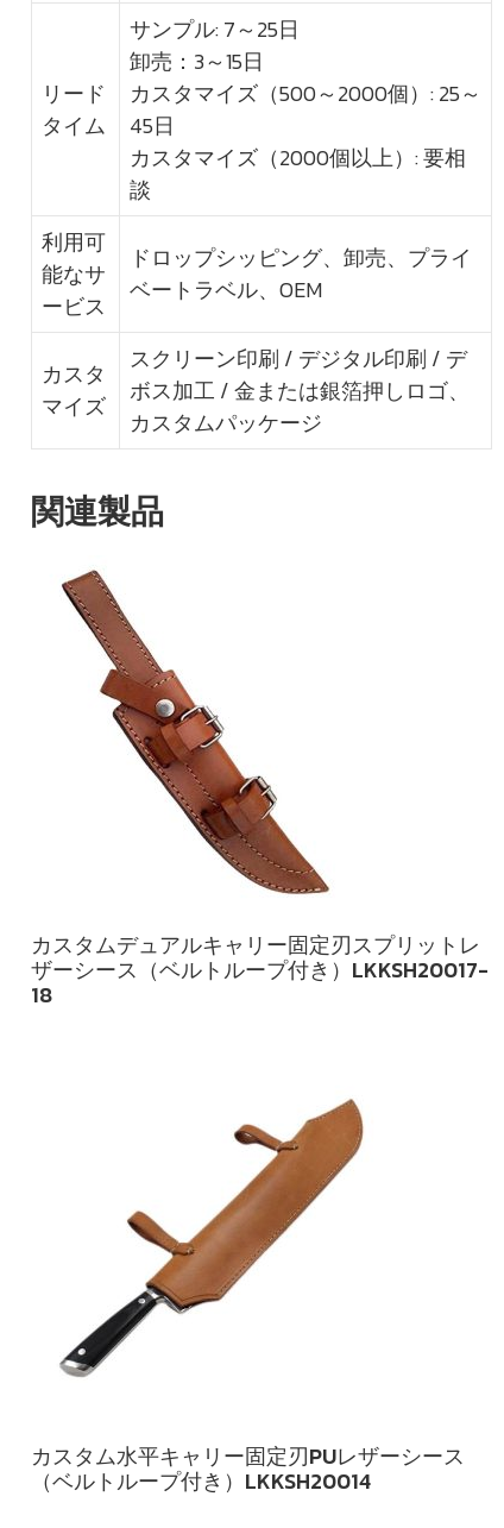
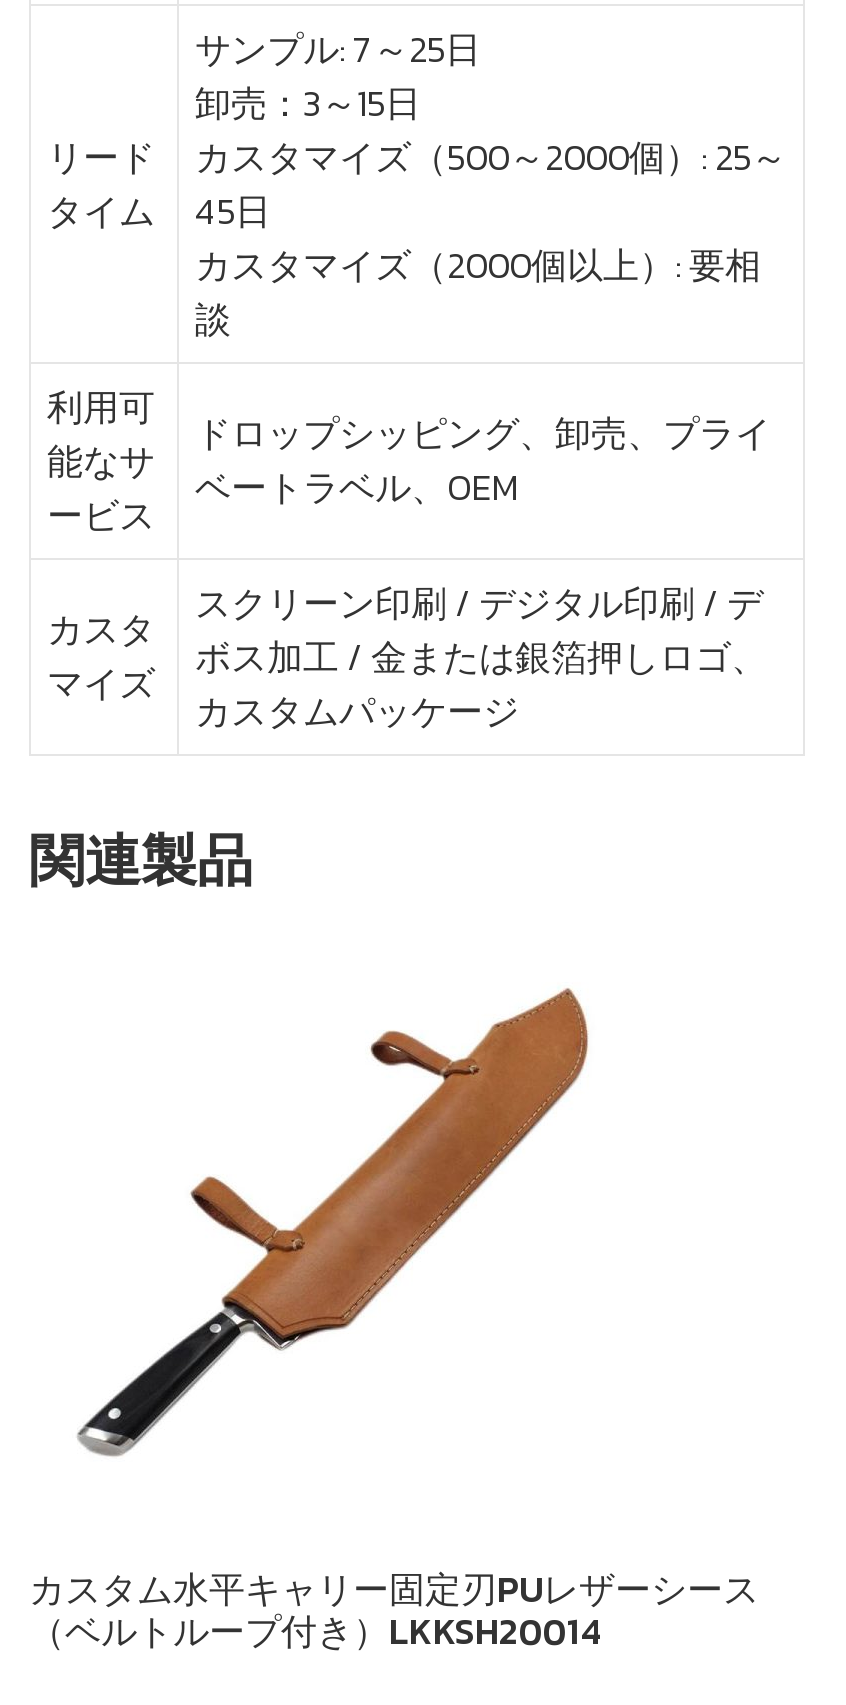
- [image]
- カスタムデュアルキャリー固定刃スプリットレ
- ザーシース（ベルトループ付き）LKKSH20017-
- 18
